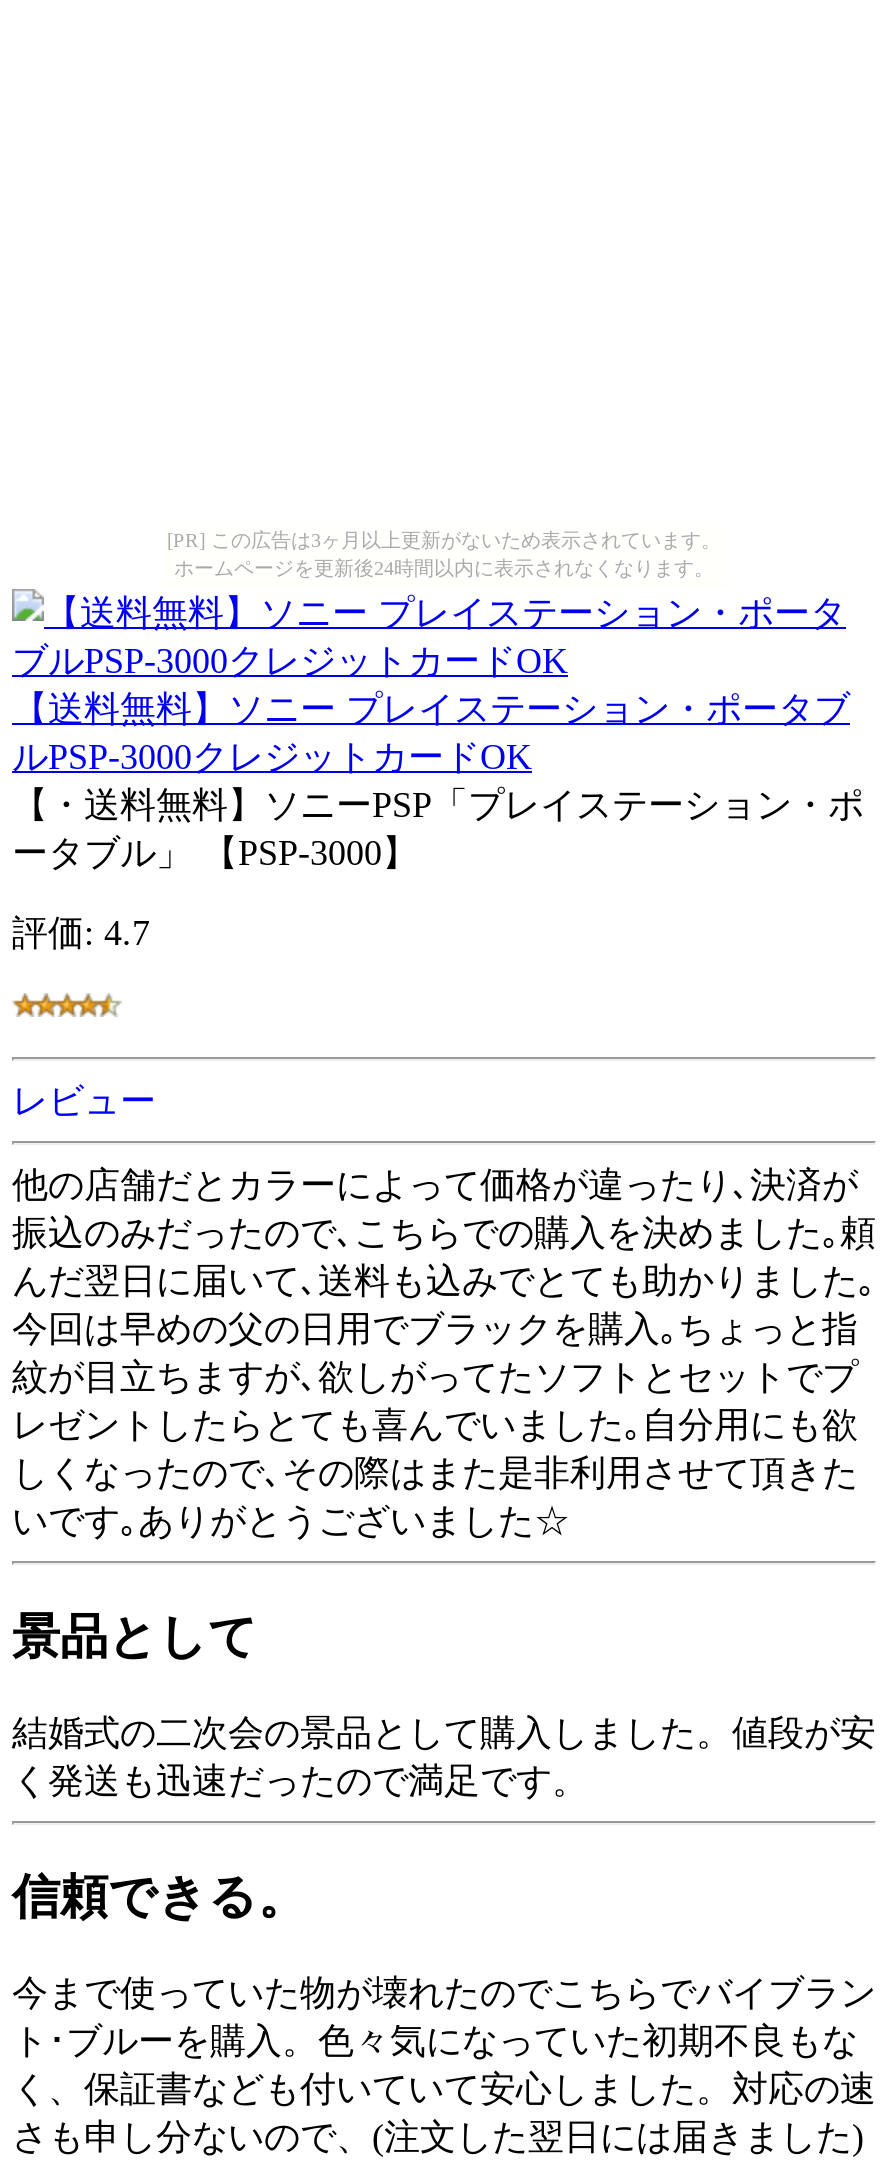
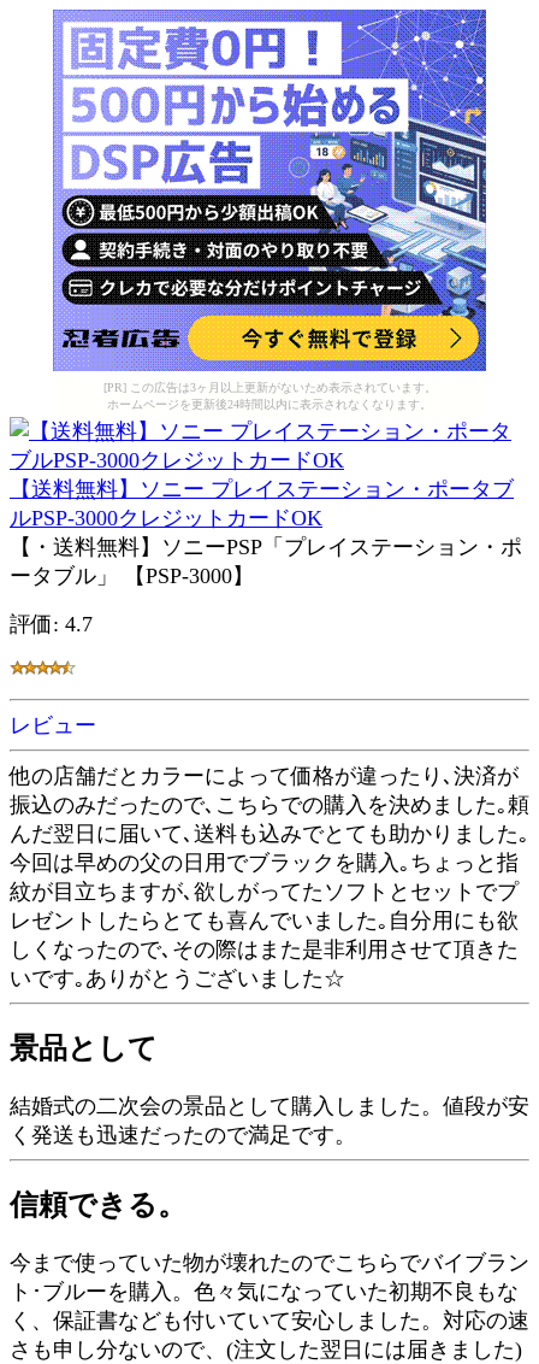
+ [image]
